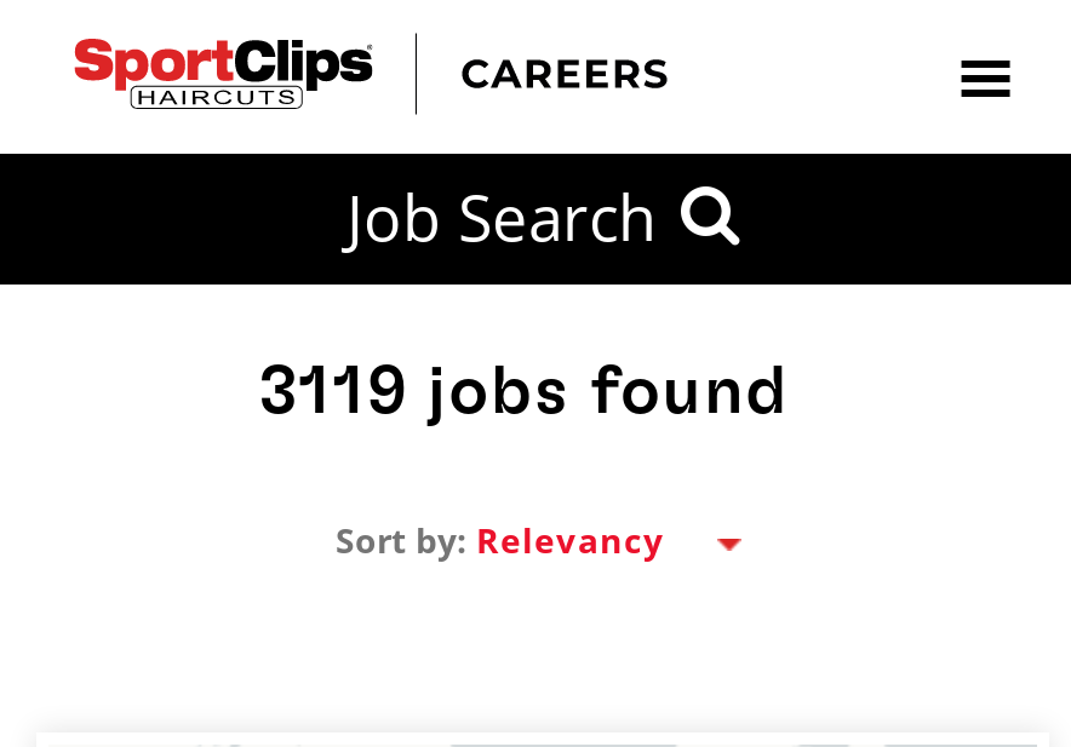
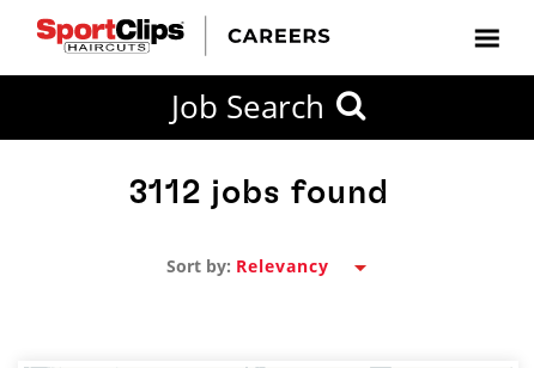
- 3119 jobs found
+ 3112 jobs found
